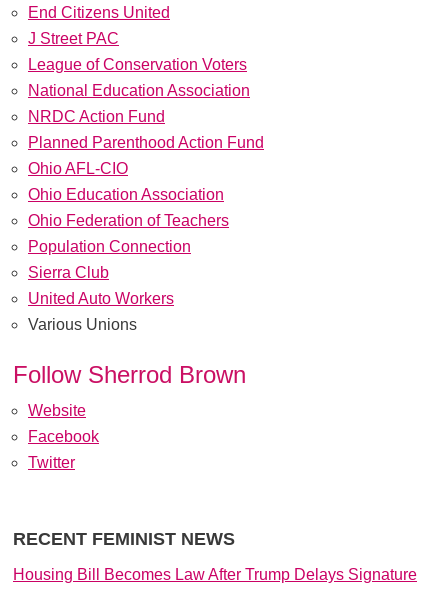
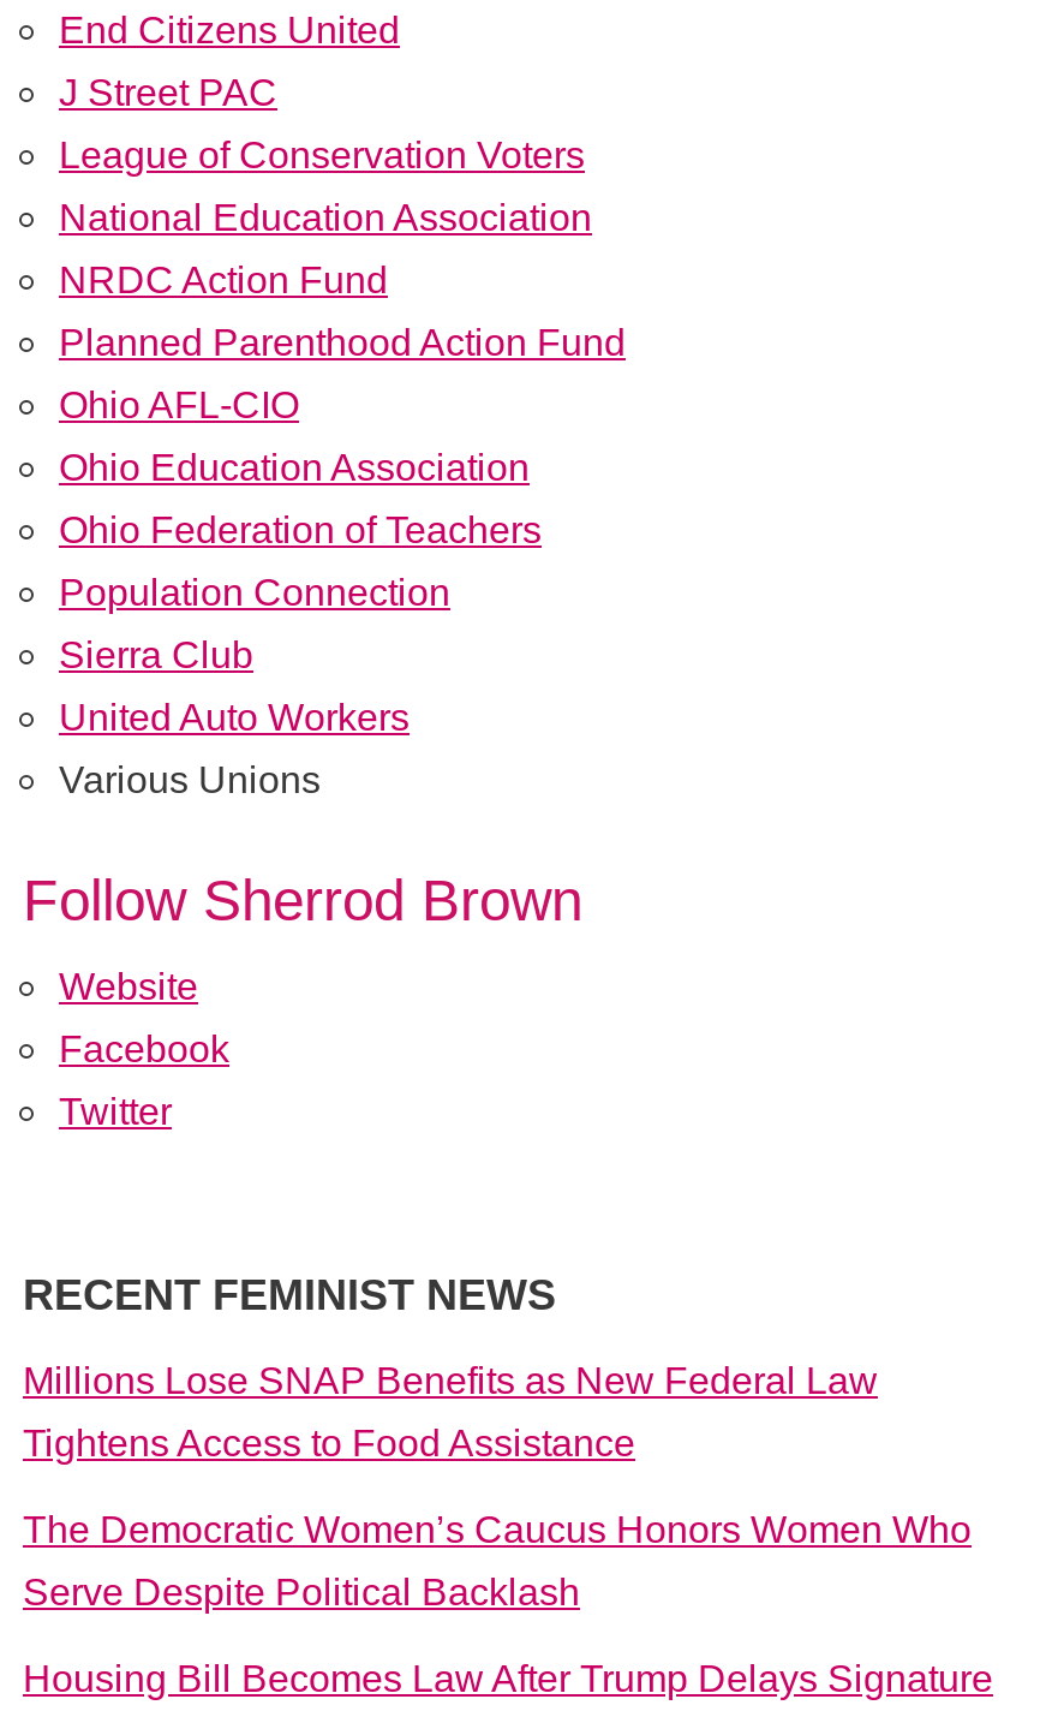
+ Millions Lose SNAP Benefits as New Federal Law
+ Tightens Access to Food Assistance
+ The Democratic Women’s Caucus Honors Women Who
+ Serve Despite Political Backlash
